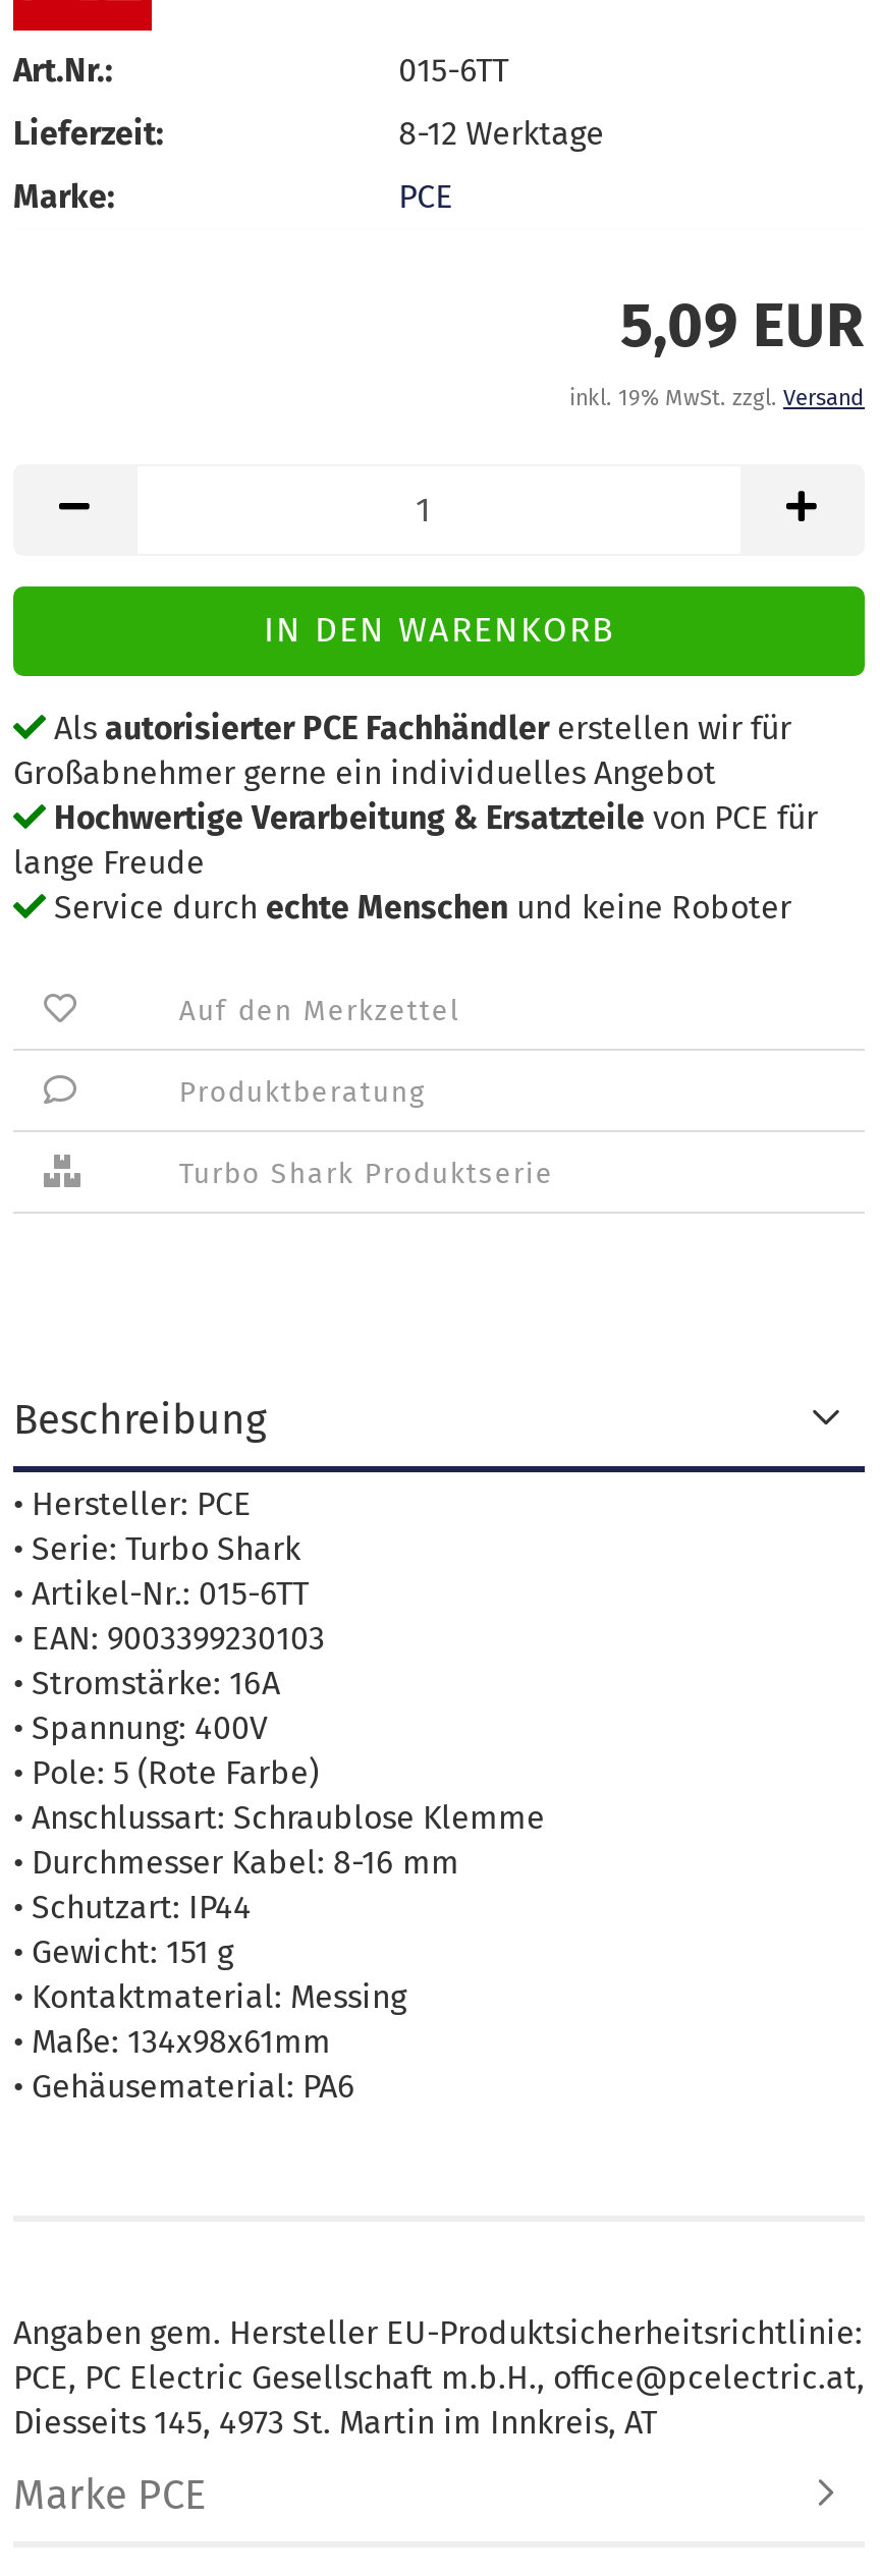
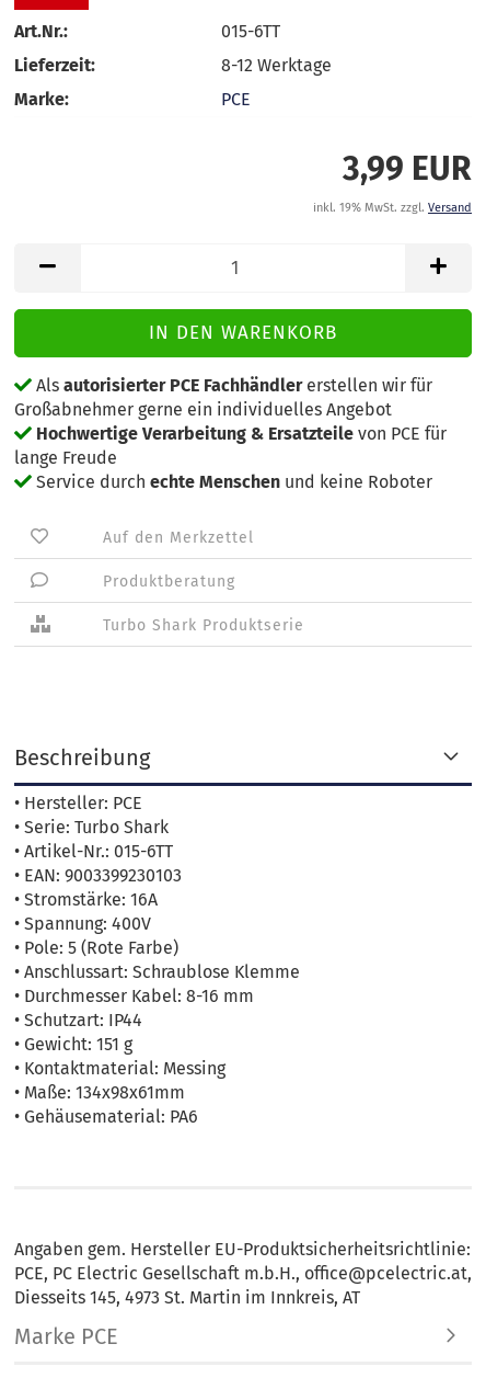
- 5,09 EUR
+ 3,99 EUR
